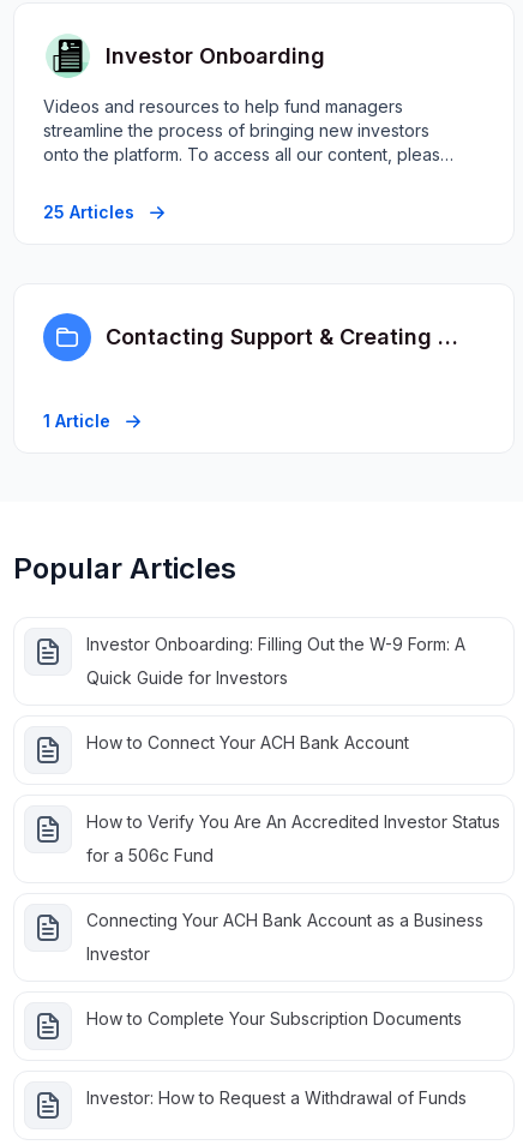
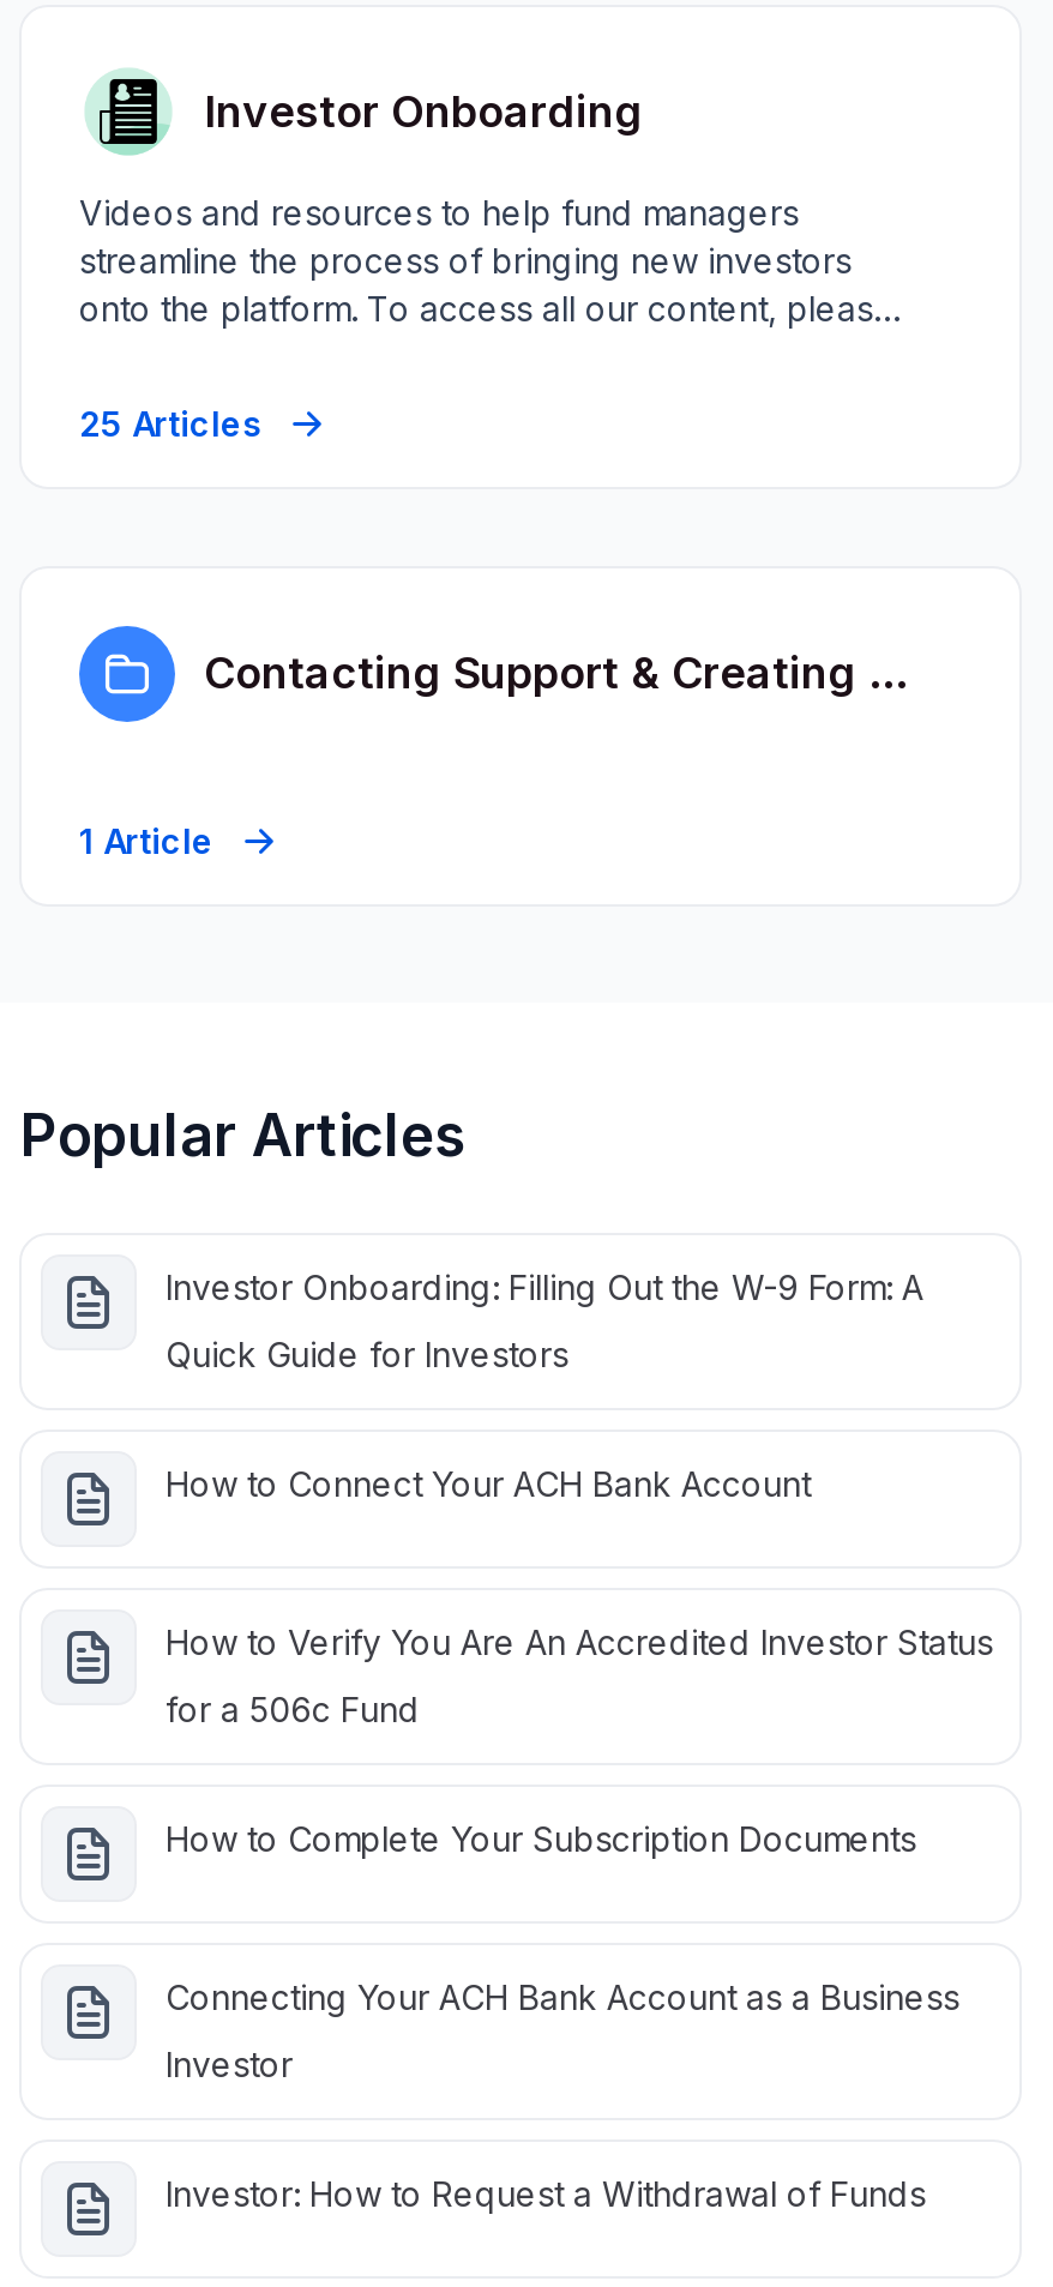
moved down: Connecting Your ACH Bank Account as a Business | Investor

moved up: How to Complete Your Subscription Documents
